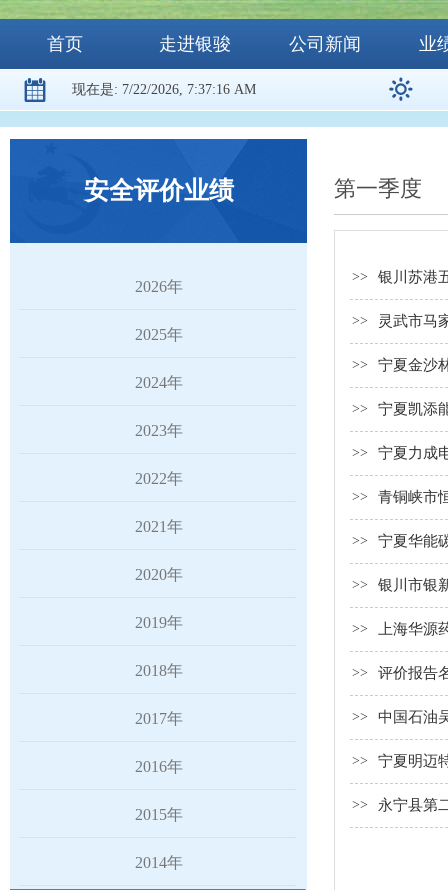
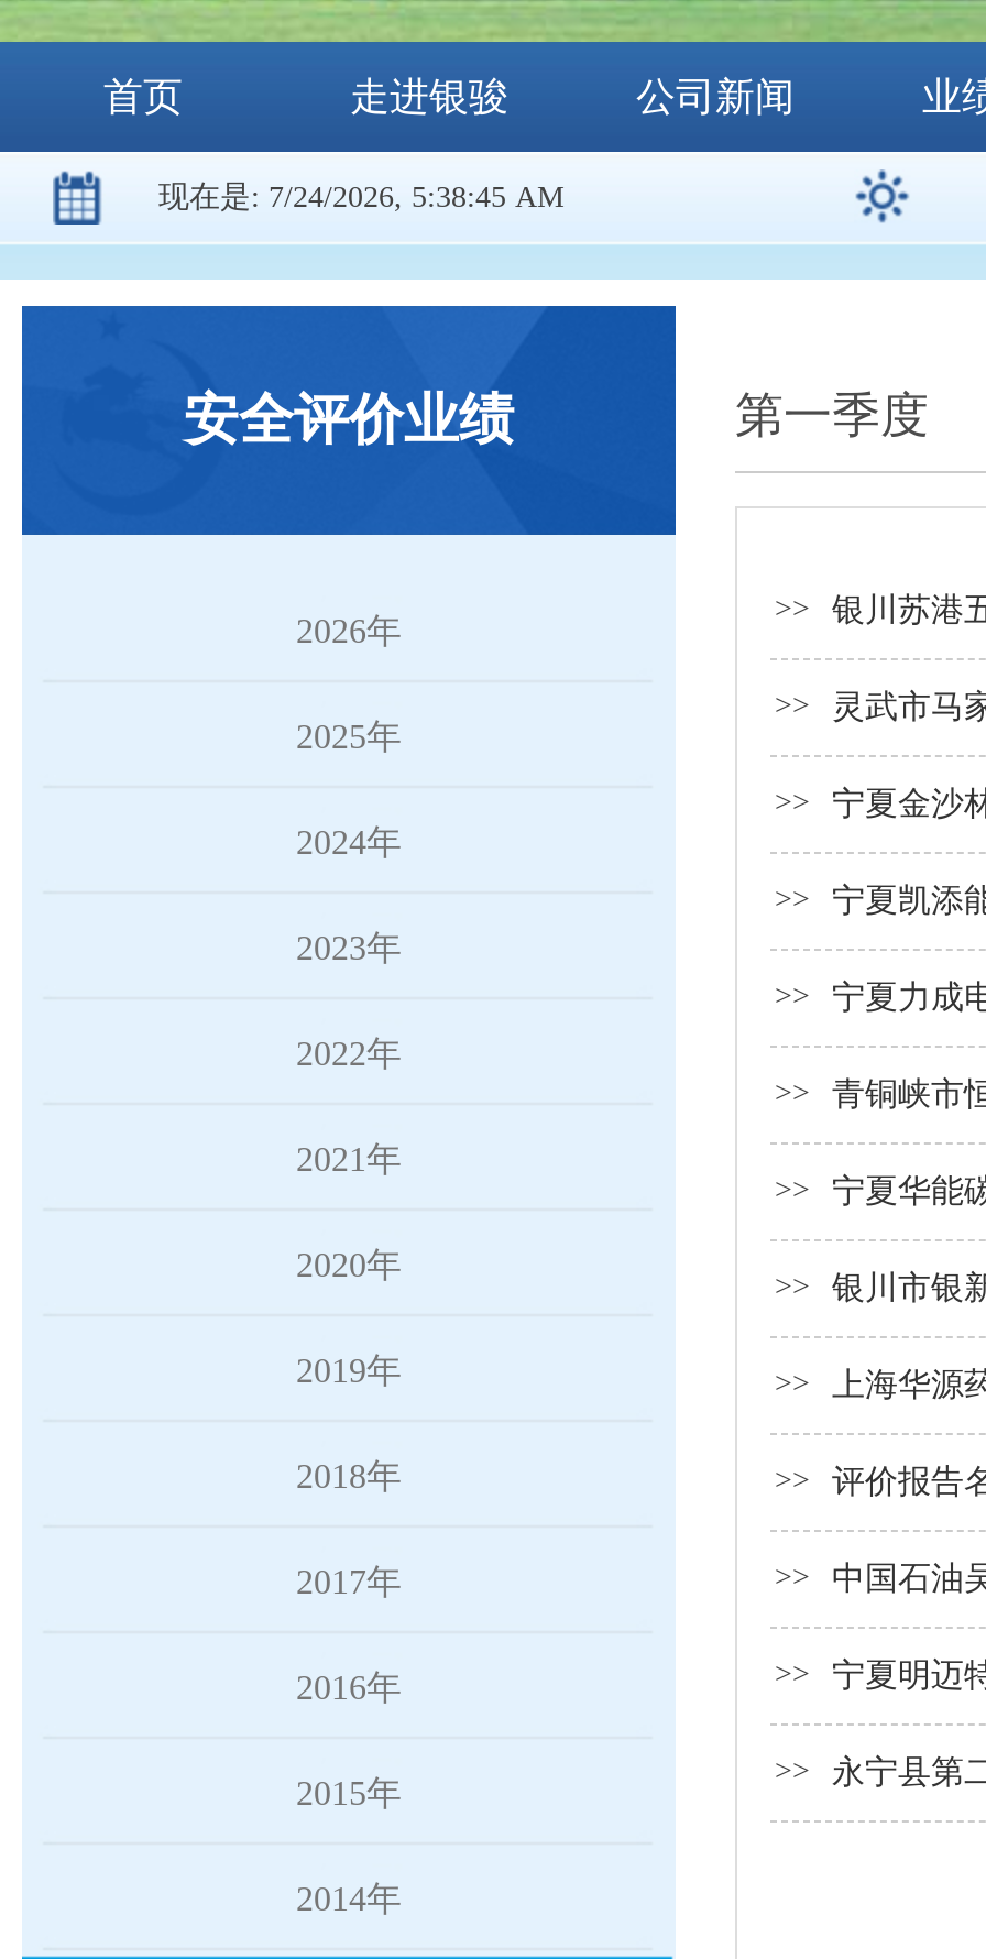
- 现在是: 7/22/2026, 7:37:16 AM
+ 现在是: 7/24/2026, 5:38:45 AM
